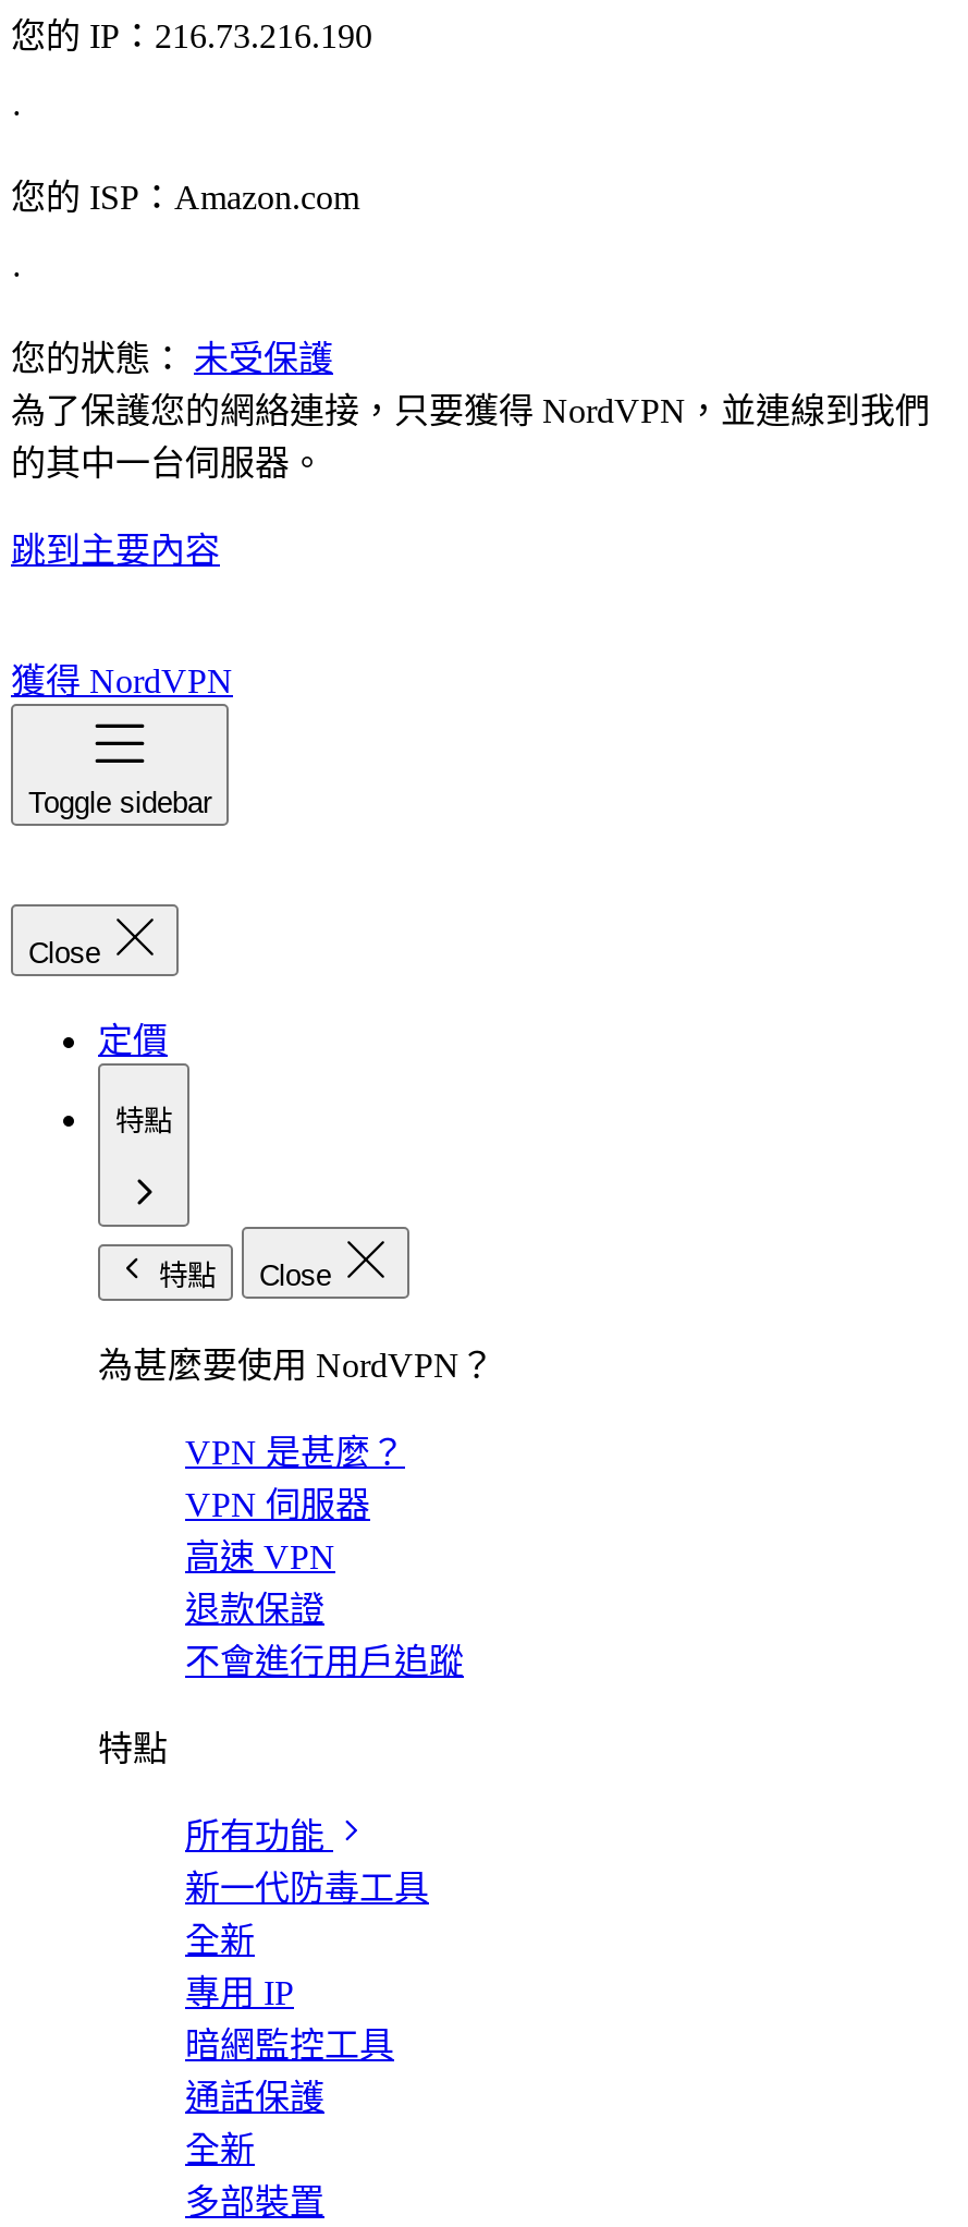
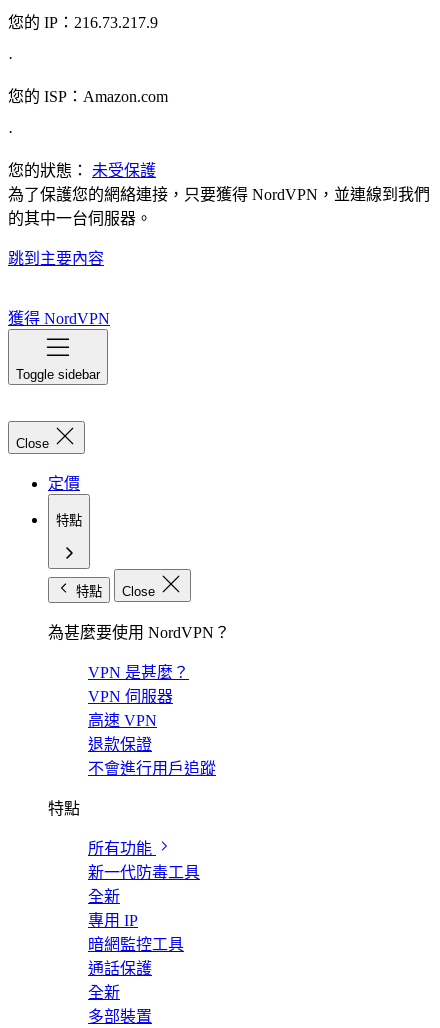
- 您的 IP：216.73.216.190
+ 您的 IP：216.73.217.9
